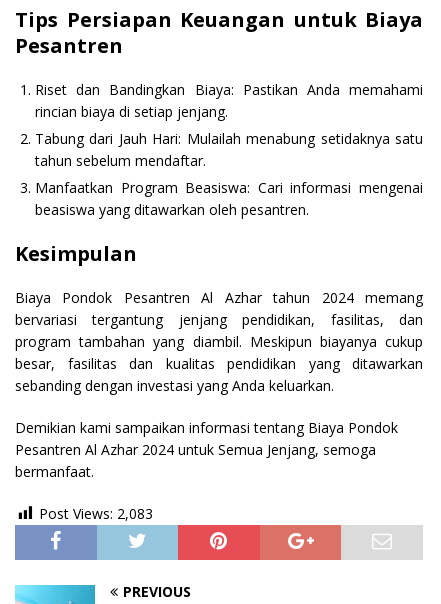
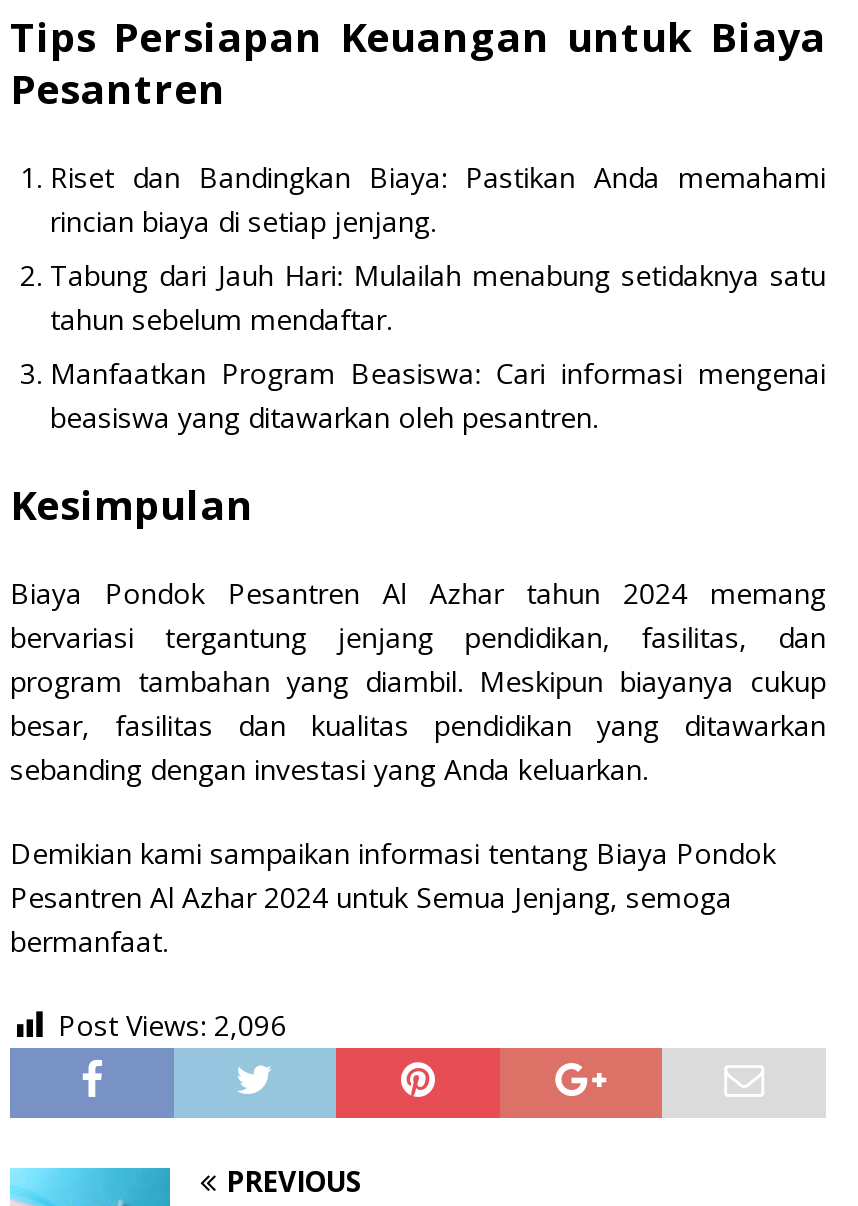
- Post Views: 2,083
+ Post Views: 2,096
